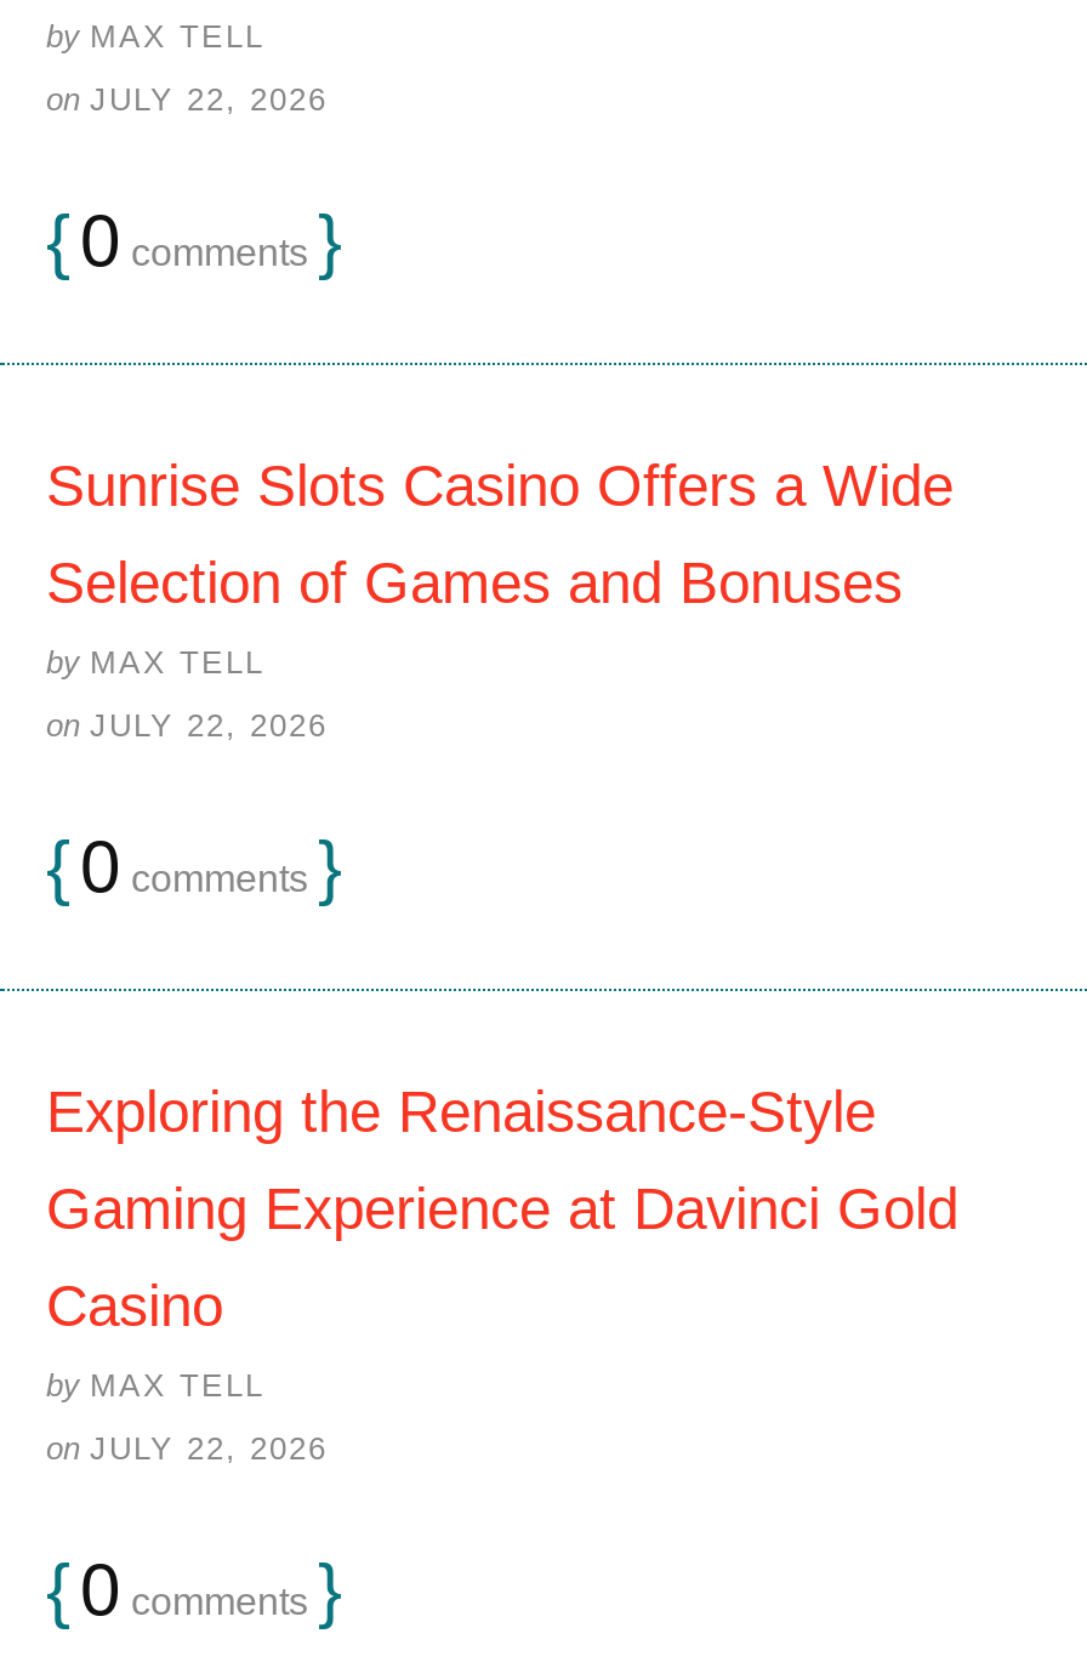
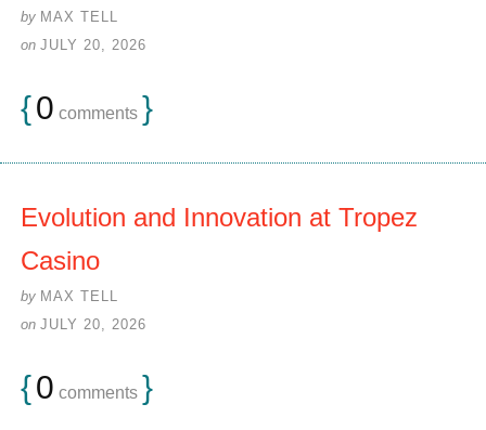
- on JULY 22, 2026
+ on JULY 20, 2026

- Sunrise Slots Casino Offers a Wide
- Selection of Games and Bonuses
- by MAX TELL
- on JULY 22, 2026
- { 0 comments }
- Exploring the Renaissance-Style
- Gaming Experience at Davinci Gold
+ Evolution and Innovation at Tropez

- on JULY 22, 2026
+ on JULY 20, 2026
